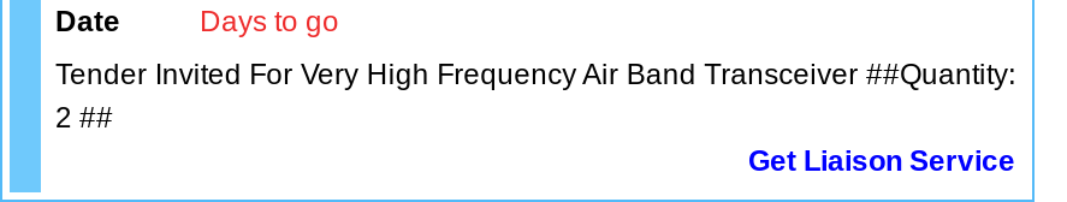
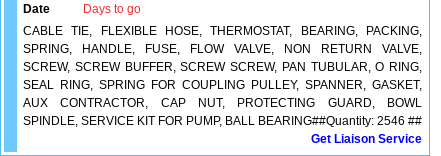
- Tender Invited For Very High Frequency Air Band Transceiver ##Quantity:
- 2 ##
+ CABLE TIE, FLEXIBLE HOSE, THERMOSTAT, BEARING, PACKING,
+ SPRING, HANDLE, FUSE, FLOW VALVE, NON RETURN VALVE,
+ SCREW, SCREW BUFFER, SCREW SCREW, PAN TUBULAR, O RING,
+ SEAL RING, SPRING FOR COUPLING PULLEY, SPANNER, GASKET,
+ AUX CONTRACTOR, CAP NUT, PROTECTING GUARD, BOWL
+ SPINDLE, SERVICE KIT FOR PUMP, BALL BEARING##Quantity: 2546 ##
